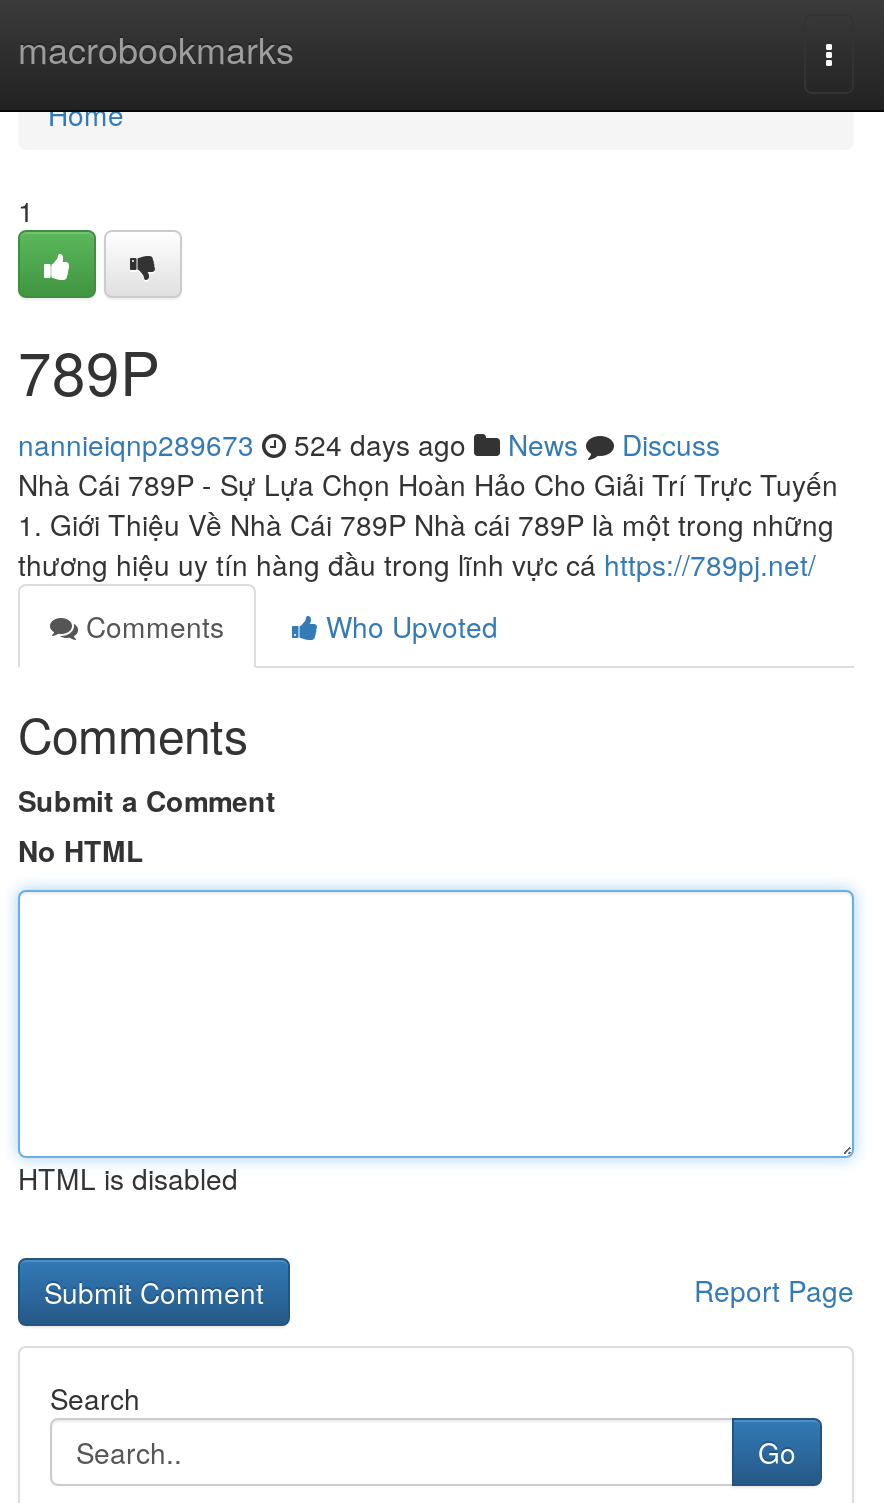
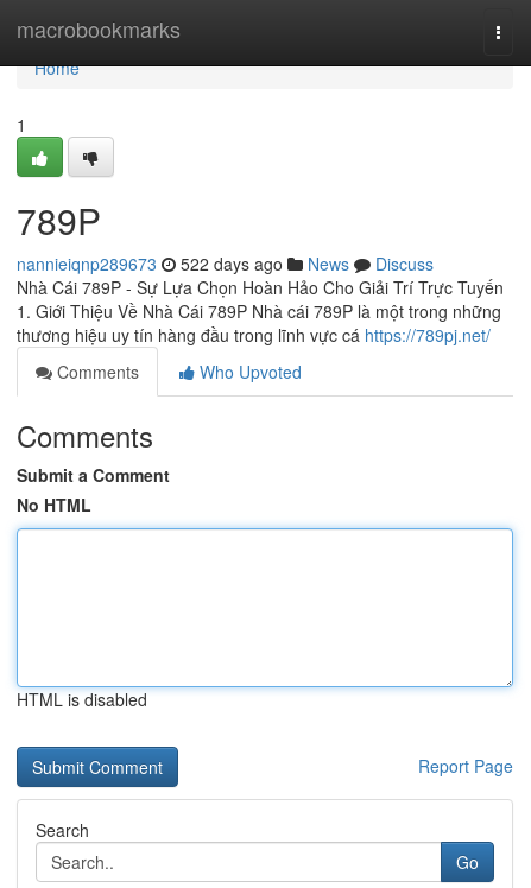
- nannieiqnp289673 524 days ago News Discuss
+ nannieiqnp289673 522 days ago News Discuss
